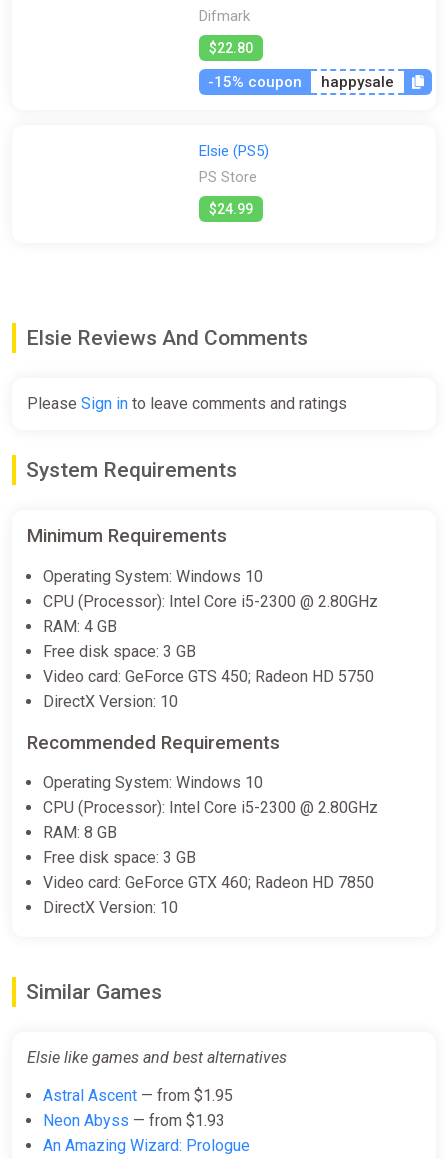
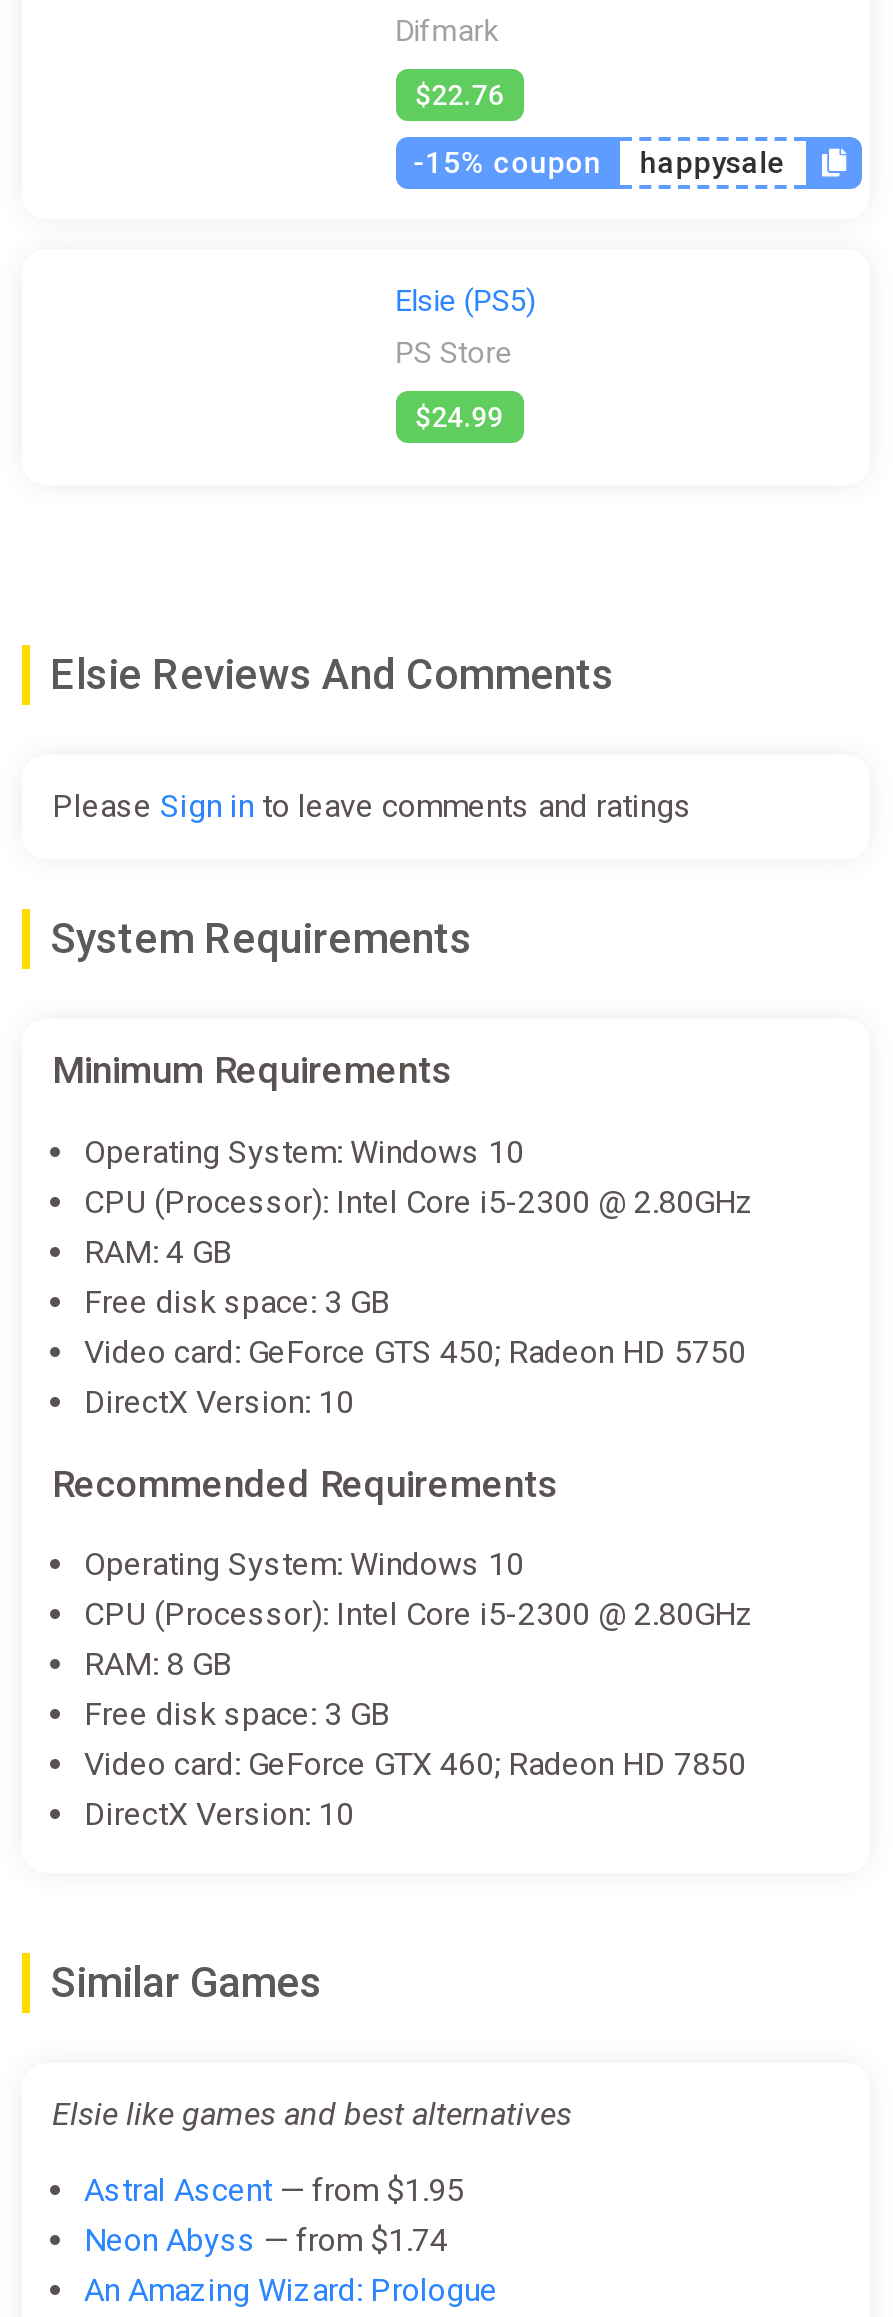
- $22.80
+ $22.76

- Neon Abyss — from $1.93
+ Neon Abyss — from $1.74
